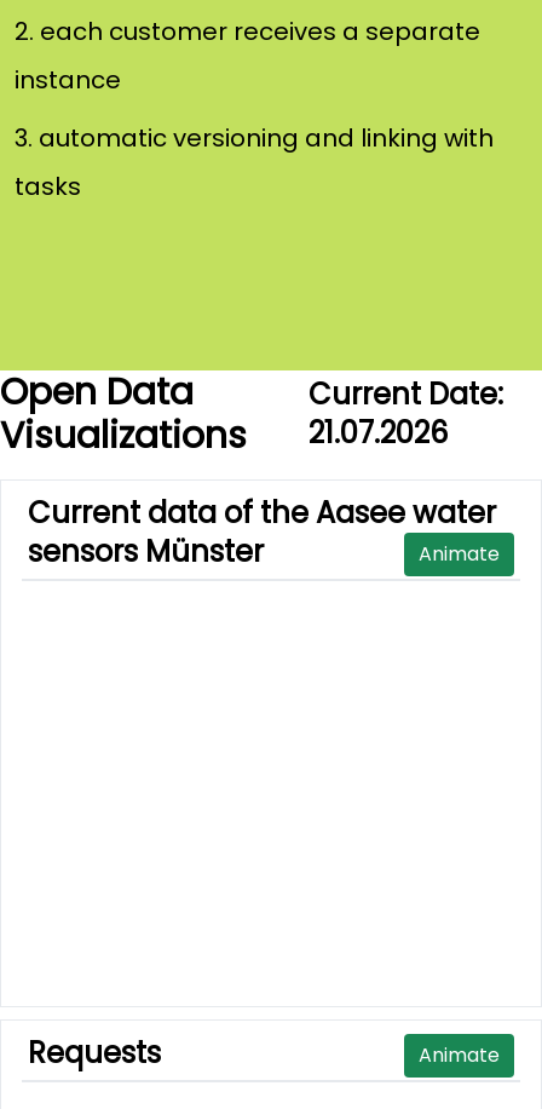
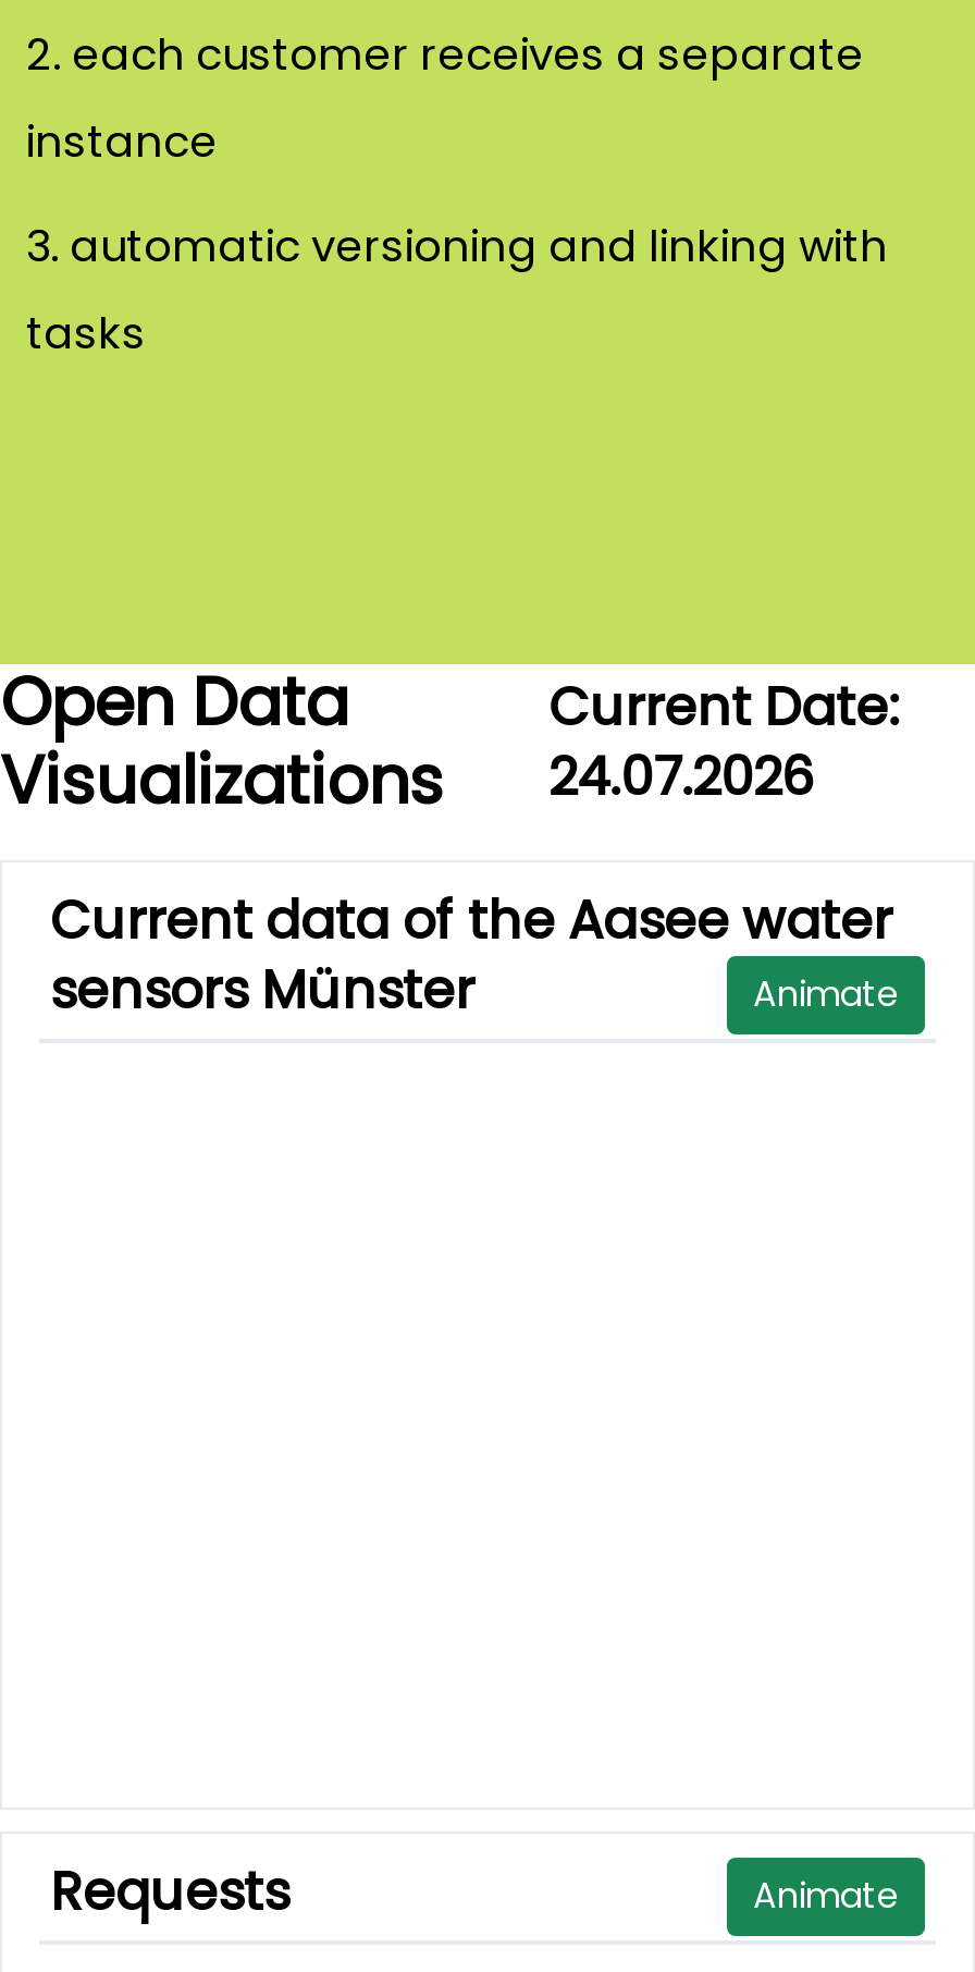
- Visualizations 21.07.2026
+ Visualizations 24.07.2026
